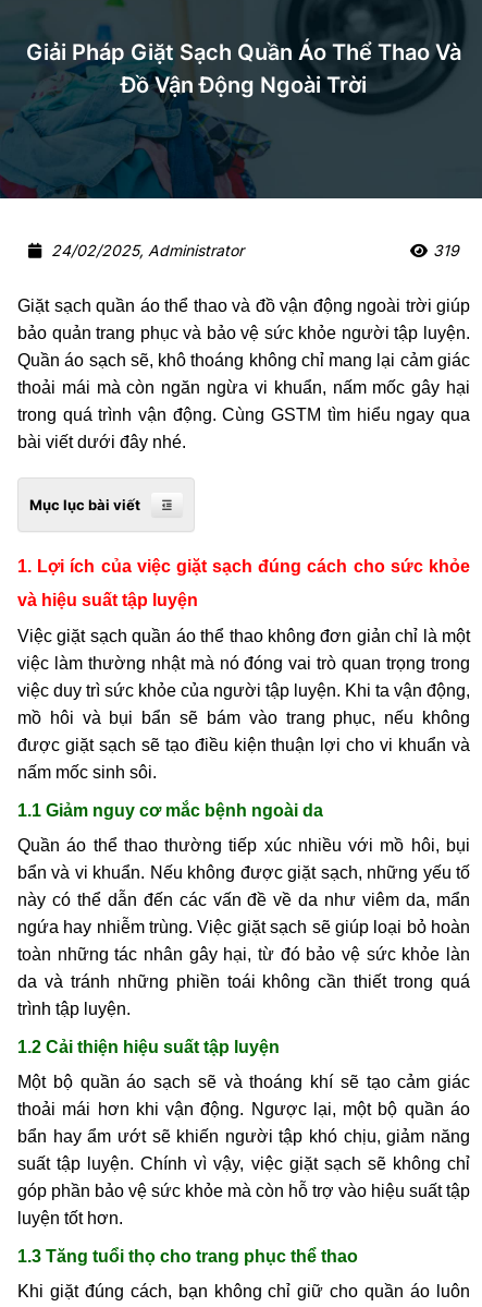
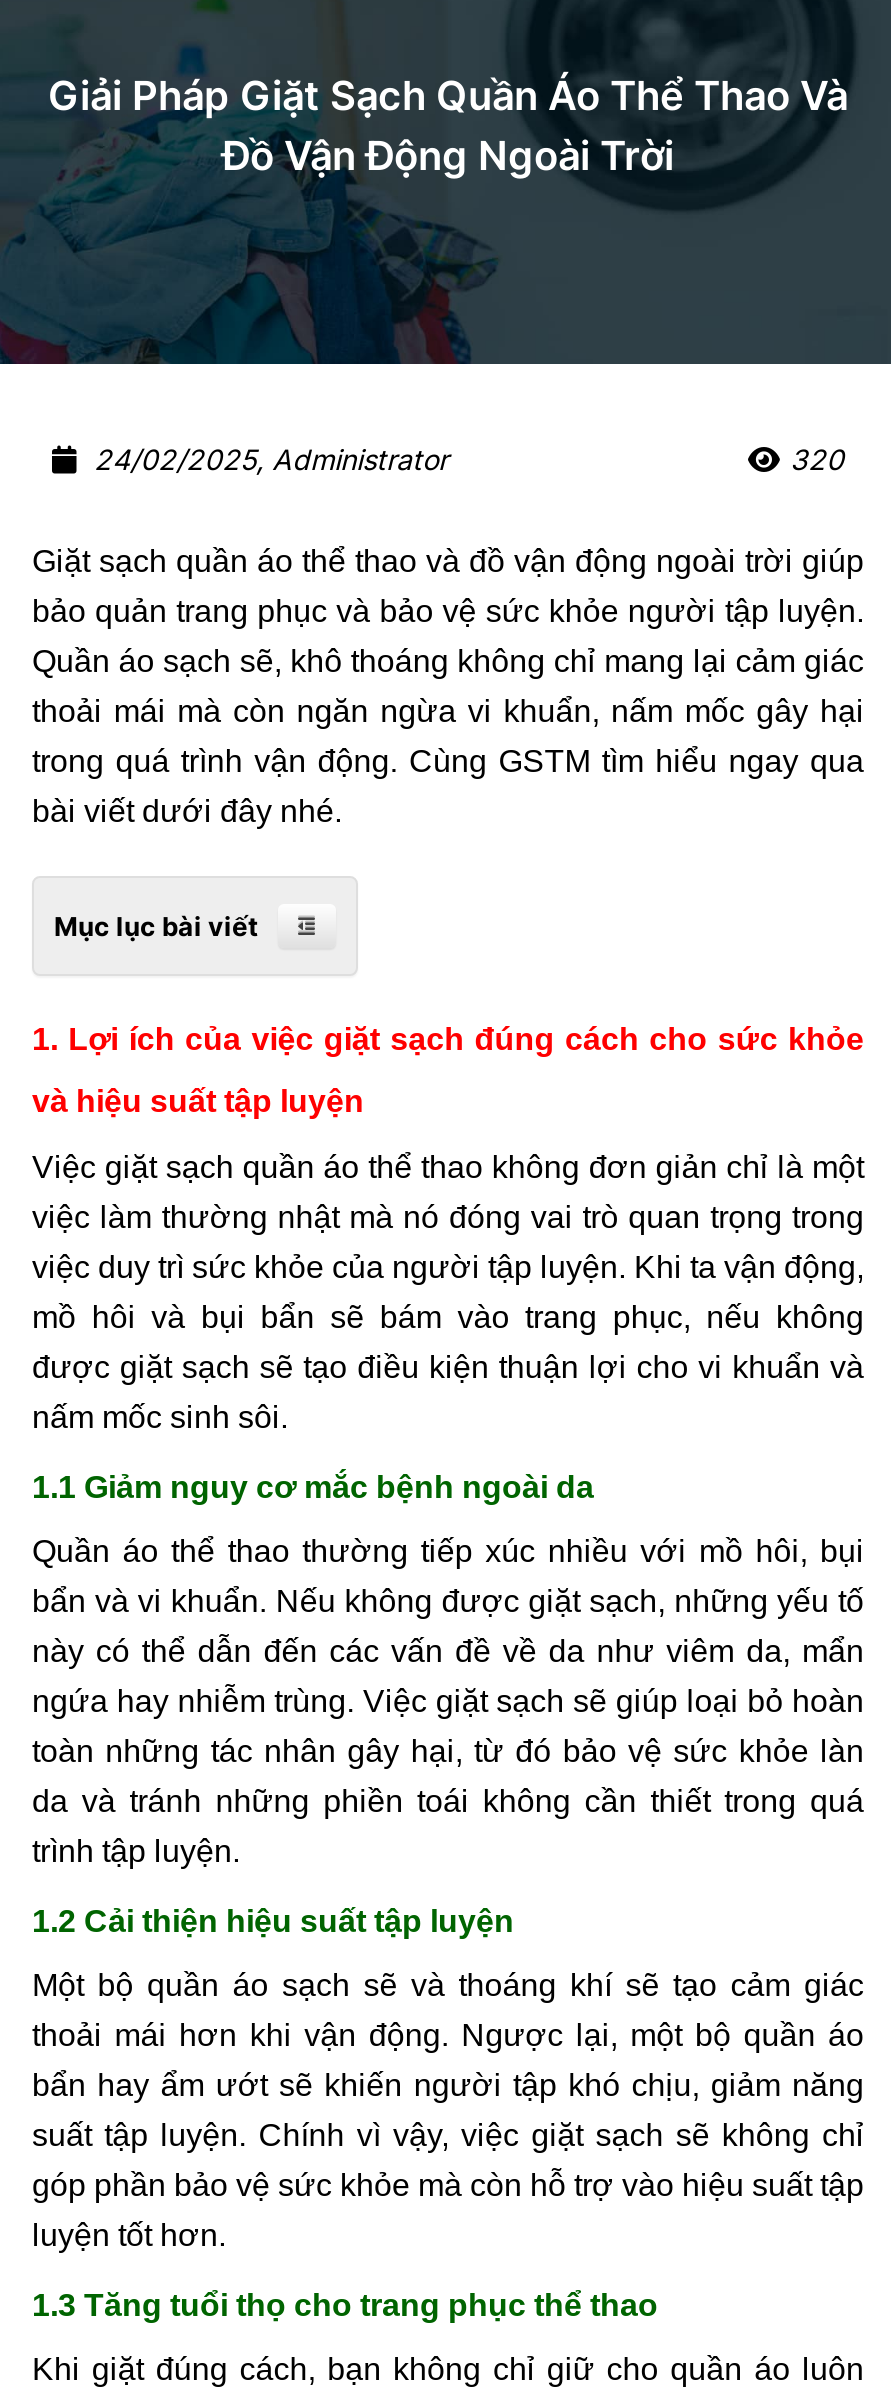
- 319
+ 320
